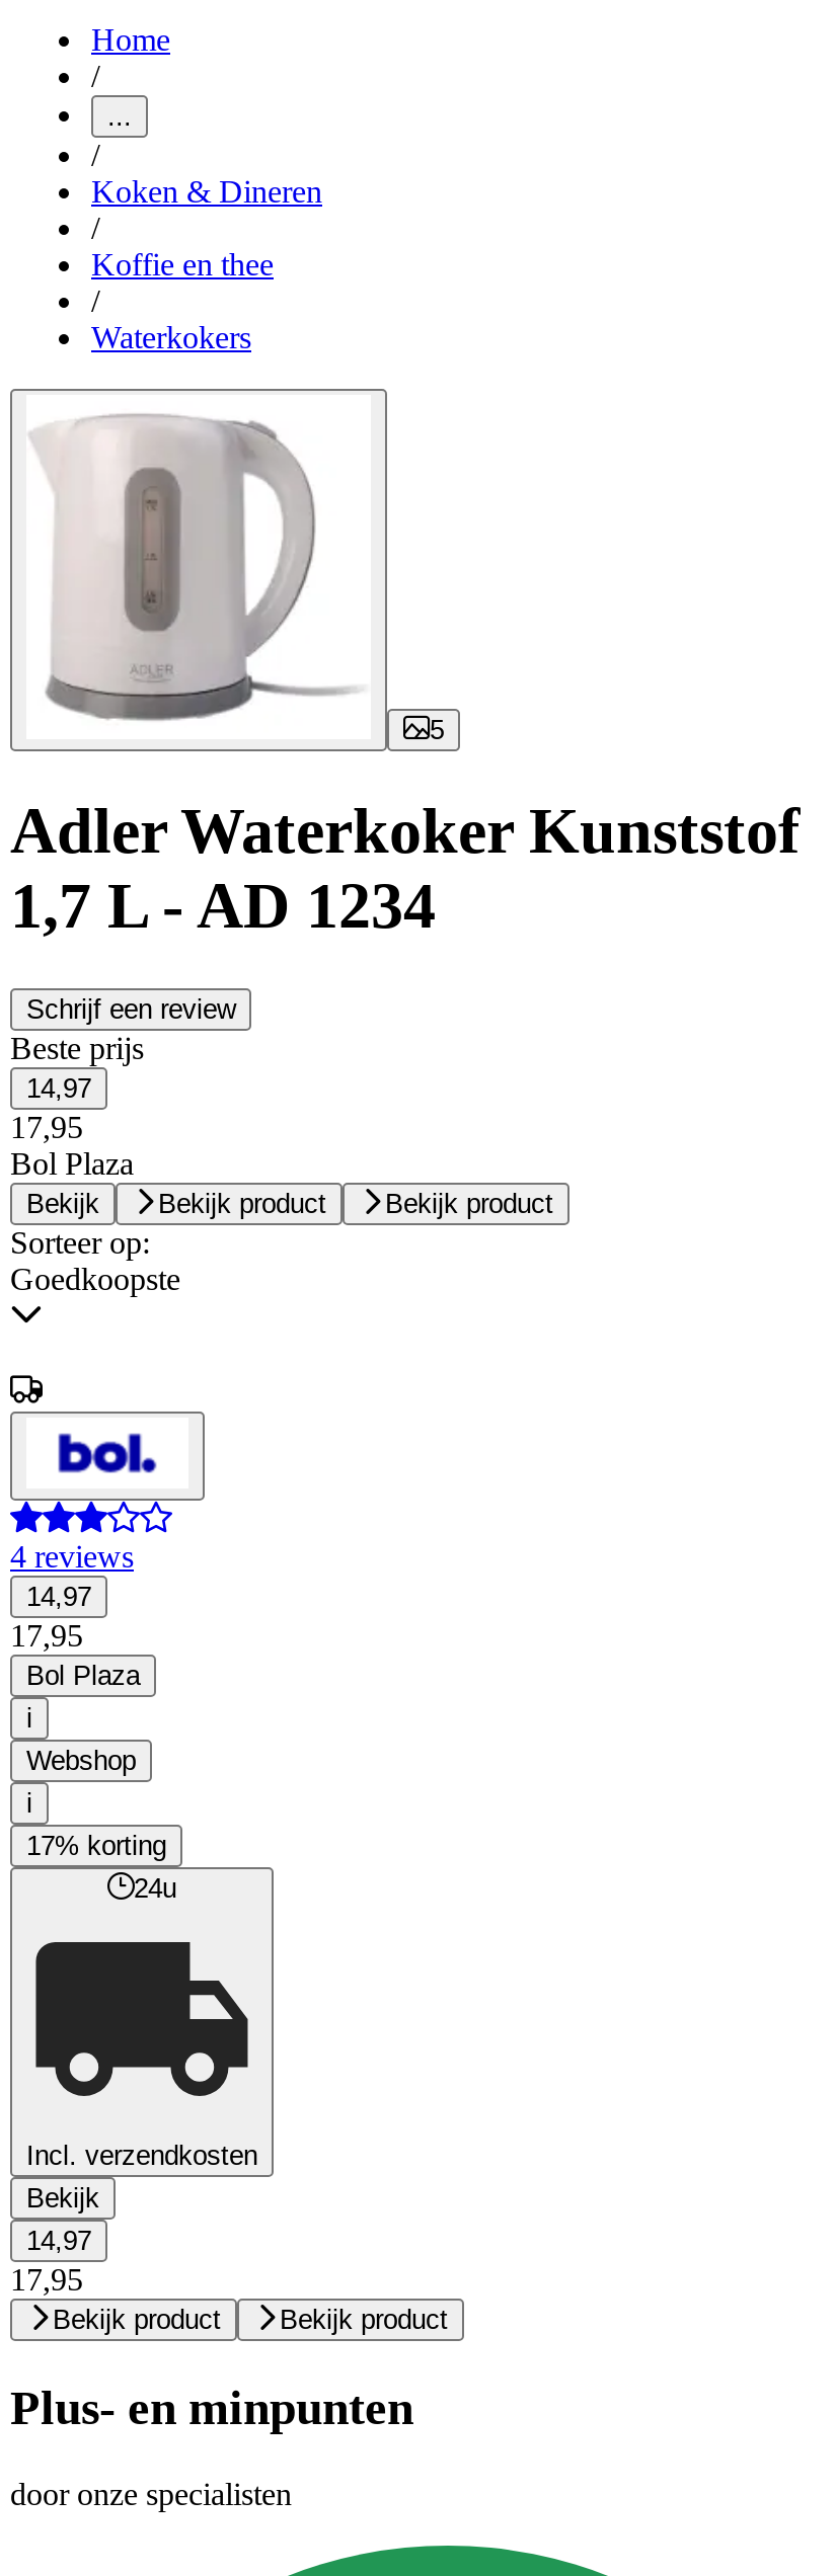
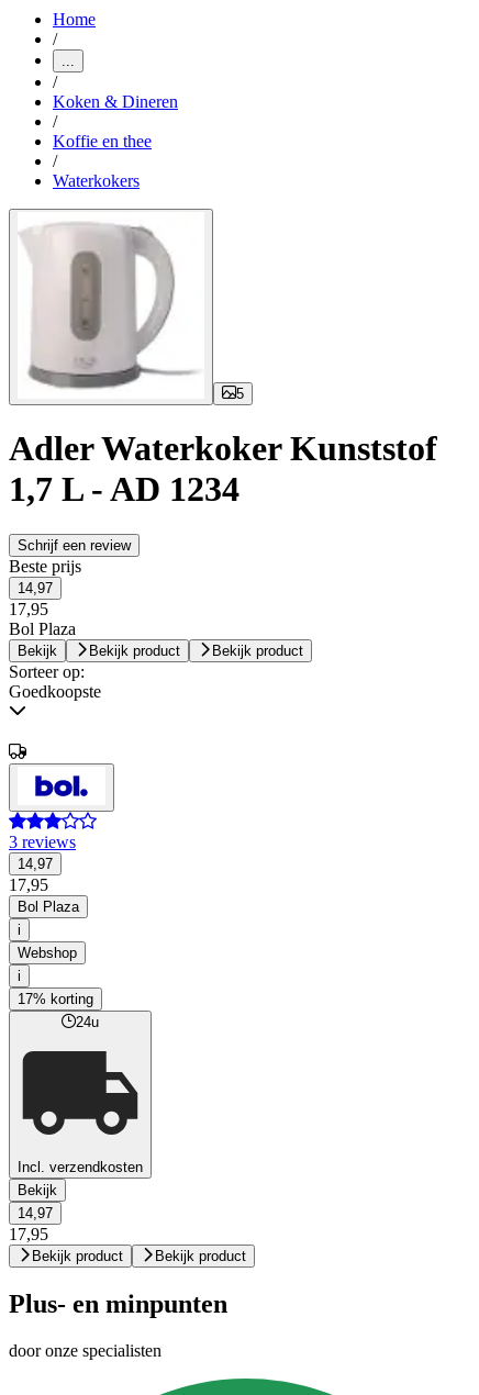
- 4 reviews
+ 3 reviews
